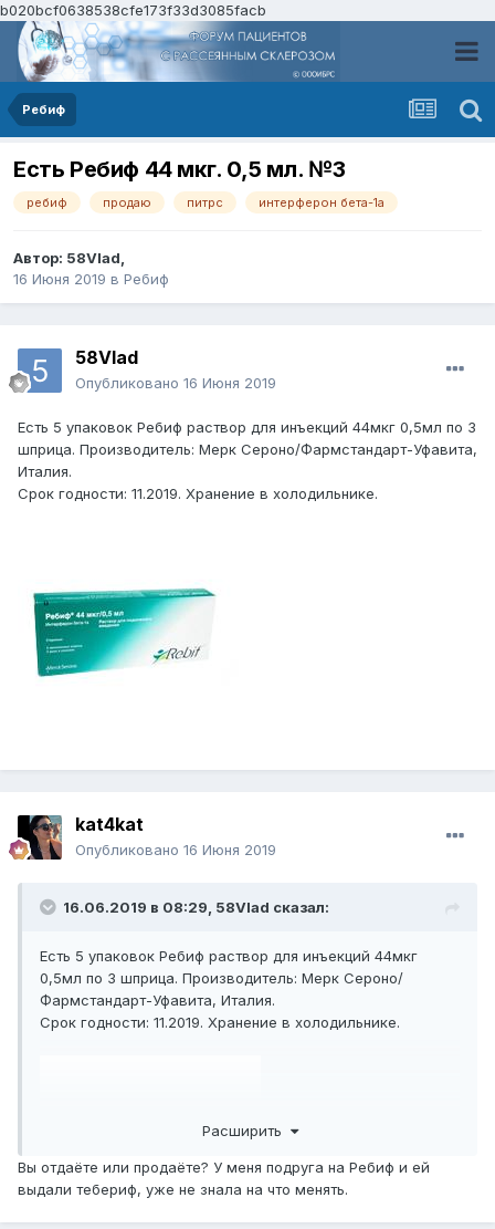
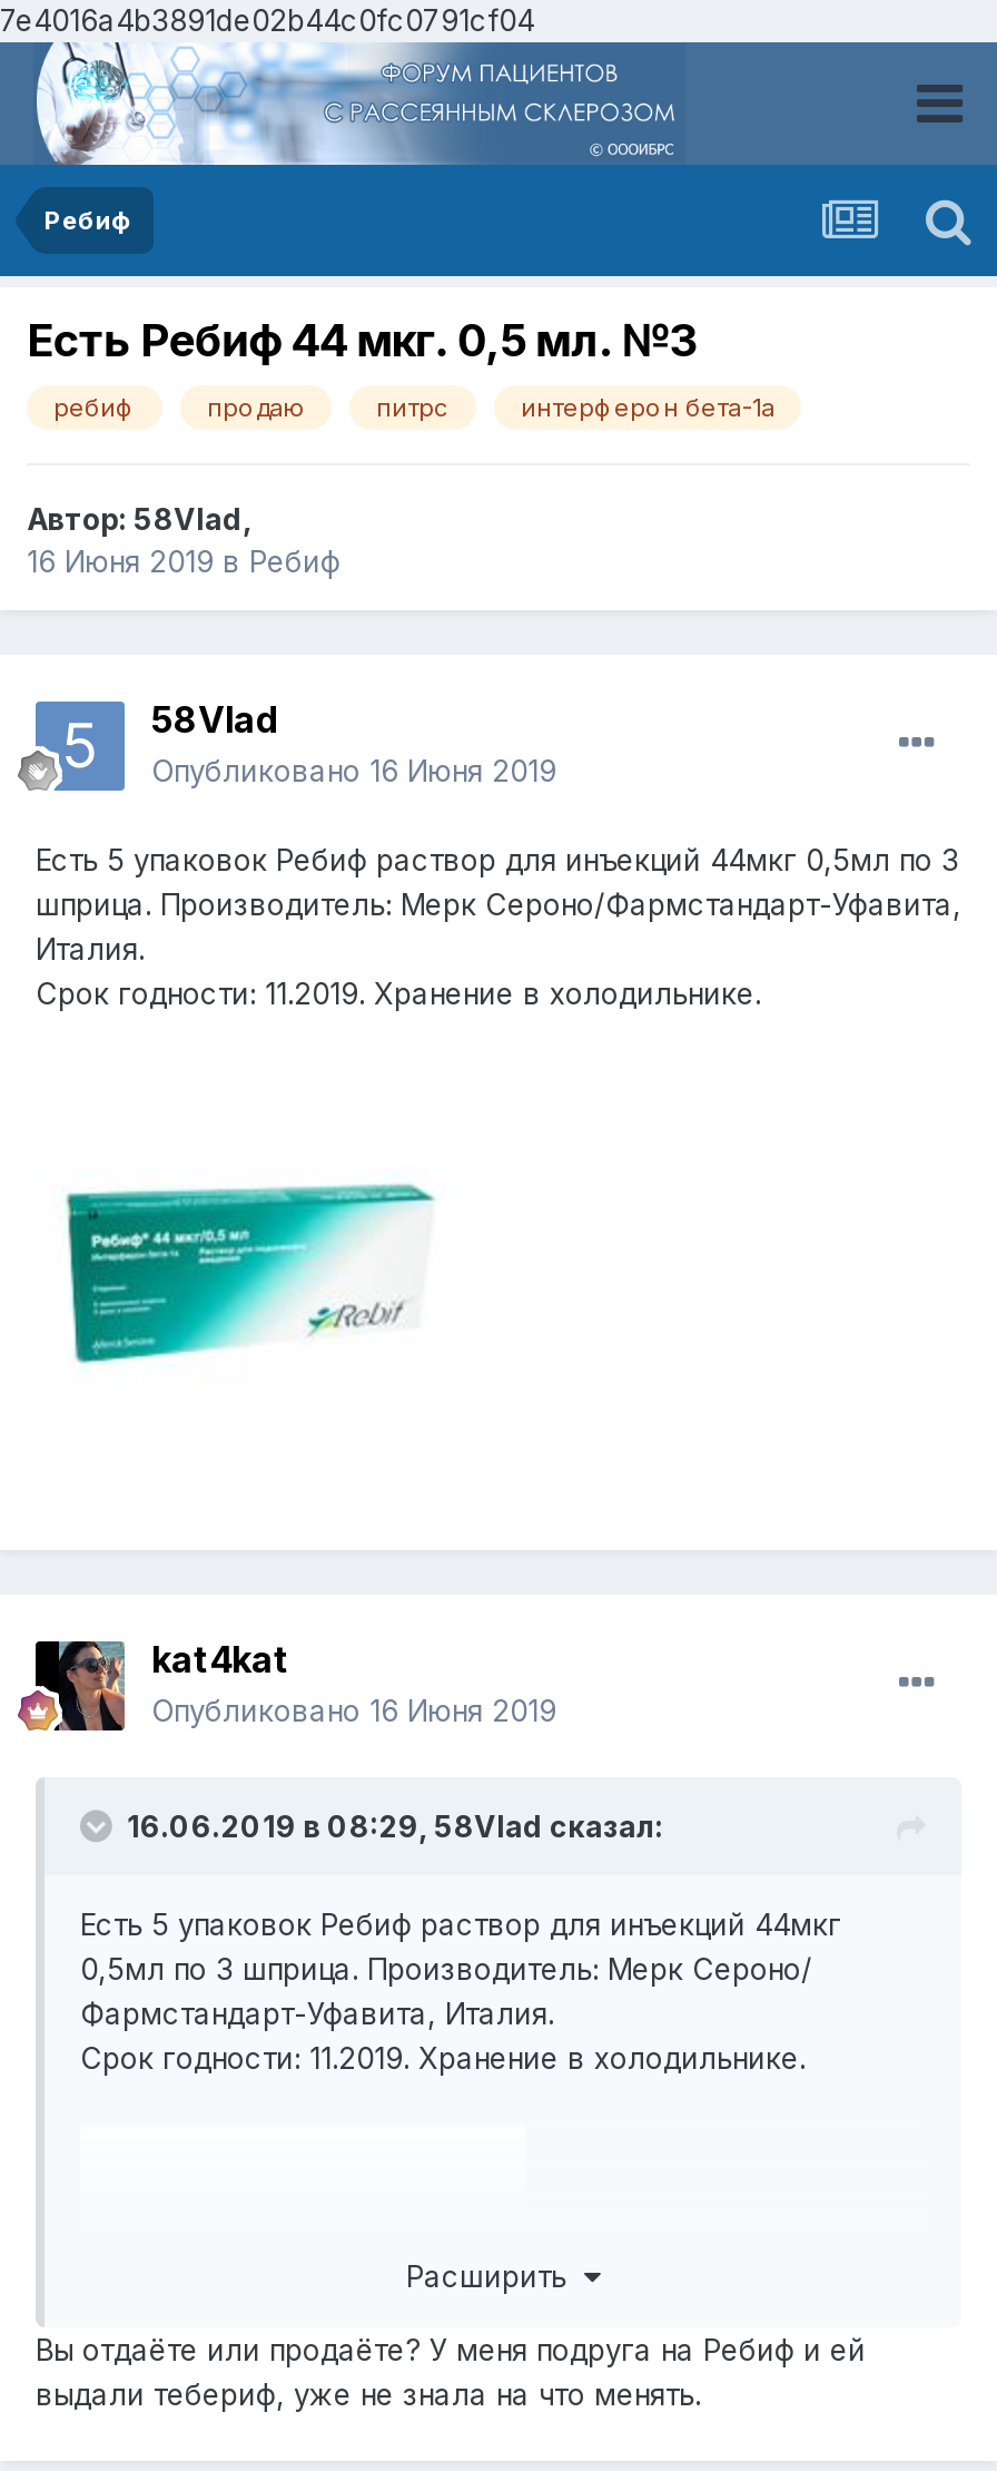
- b020bcf0638538cfe173f33d3085facb
+ 7e4016a4b3891de02b44c0fc0791cf04
